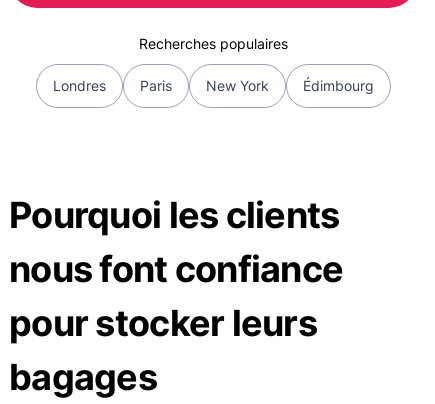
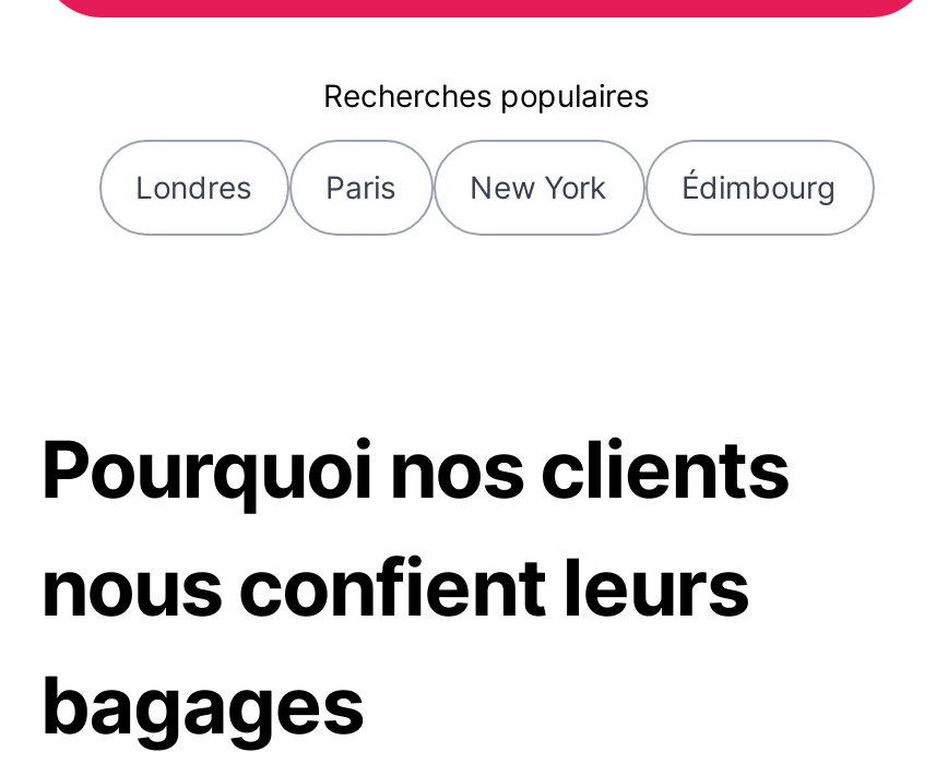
- Pourquoi les clients
- nous font confiance
- pour stocker leurs
+ Pourquoi nos clients
+ nous confient leurs
